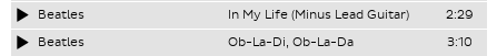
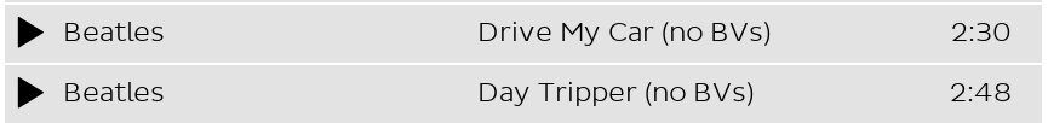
- In My Life (Minus Lead Guitar)
- 2:29
+ Drive My Car (no BVs)
+ 2:30

- Ob-La-Di, Ob-La-Da
- 3:10
+ Day Tripper (no BVs)
+ 2:48
